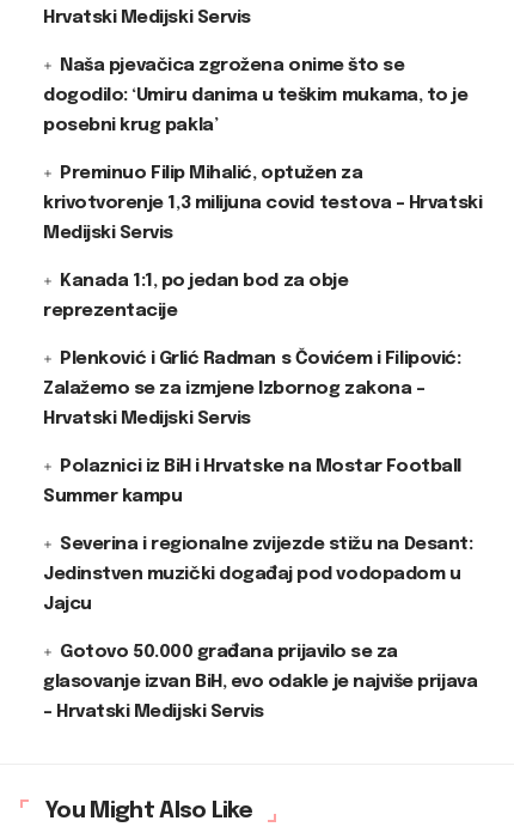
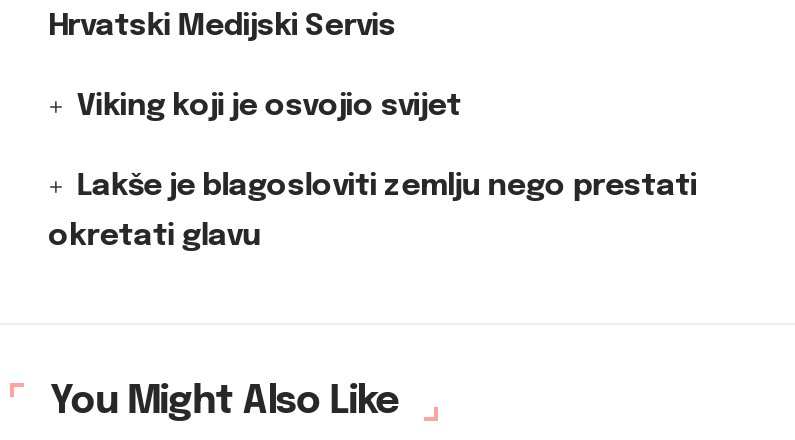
- Naša pjevačica zgrožena onime što se
- dogodilo: ‘Umiru danima u teškim mukama, to je
- posebni krug pakla’
- Preminuo Filip Mihalić, optužen za
- krivotvorenje 1,3 milijuna covid testova – Hrvatski
- Medijski Servis
- Kanada 1:1, po jedan bod za obje
- reprezentacije
- Plenković i Grlić Radman s Čovićem i Filipović:
- Zalažemo se za izmjene Izbornog zakona –
- Hrvatski Medijski Servis
- Polaznici iz BiH i Hrvatske na Mostar Football
- Summer kampu
- Severina i regionalne zvijezde stižu na Desant:
- Jedinstven muzički događaj pod vodopadom u
- Jajcu
- Gotovo 50.000 građana prijavilo se za
- glasovanje izvan BiH, evo odakle je najviše prijava
- – Hrvatski Medijski Servis
+ Viking koji je osvojio svijet
+ Lakše je blagosloviti zemlju nego prestati
+ okretati glavu
